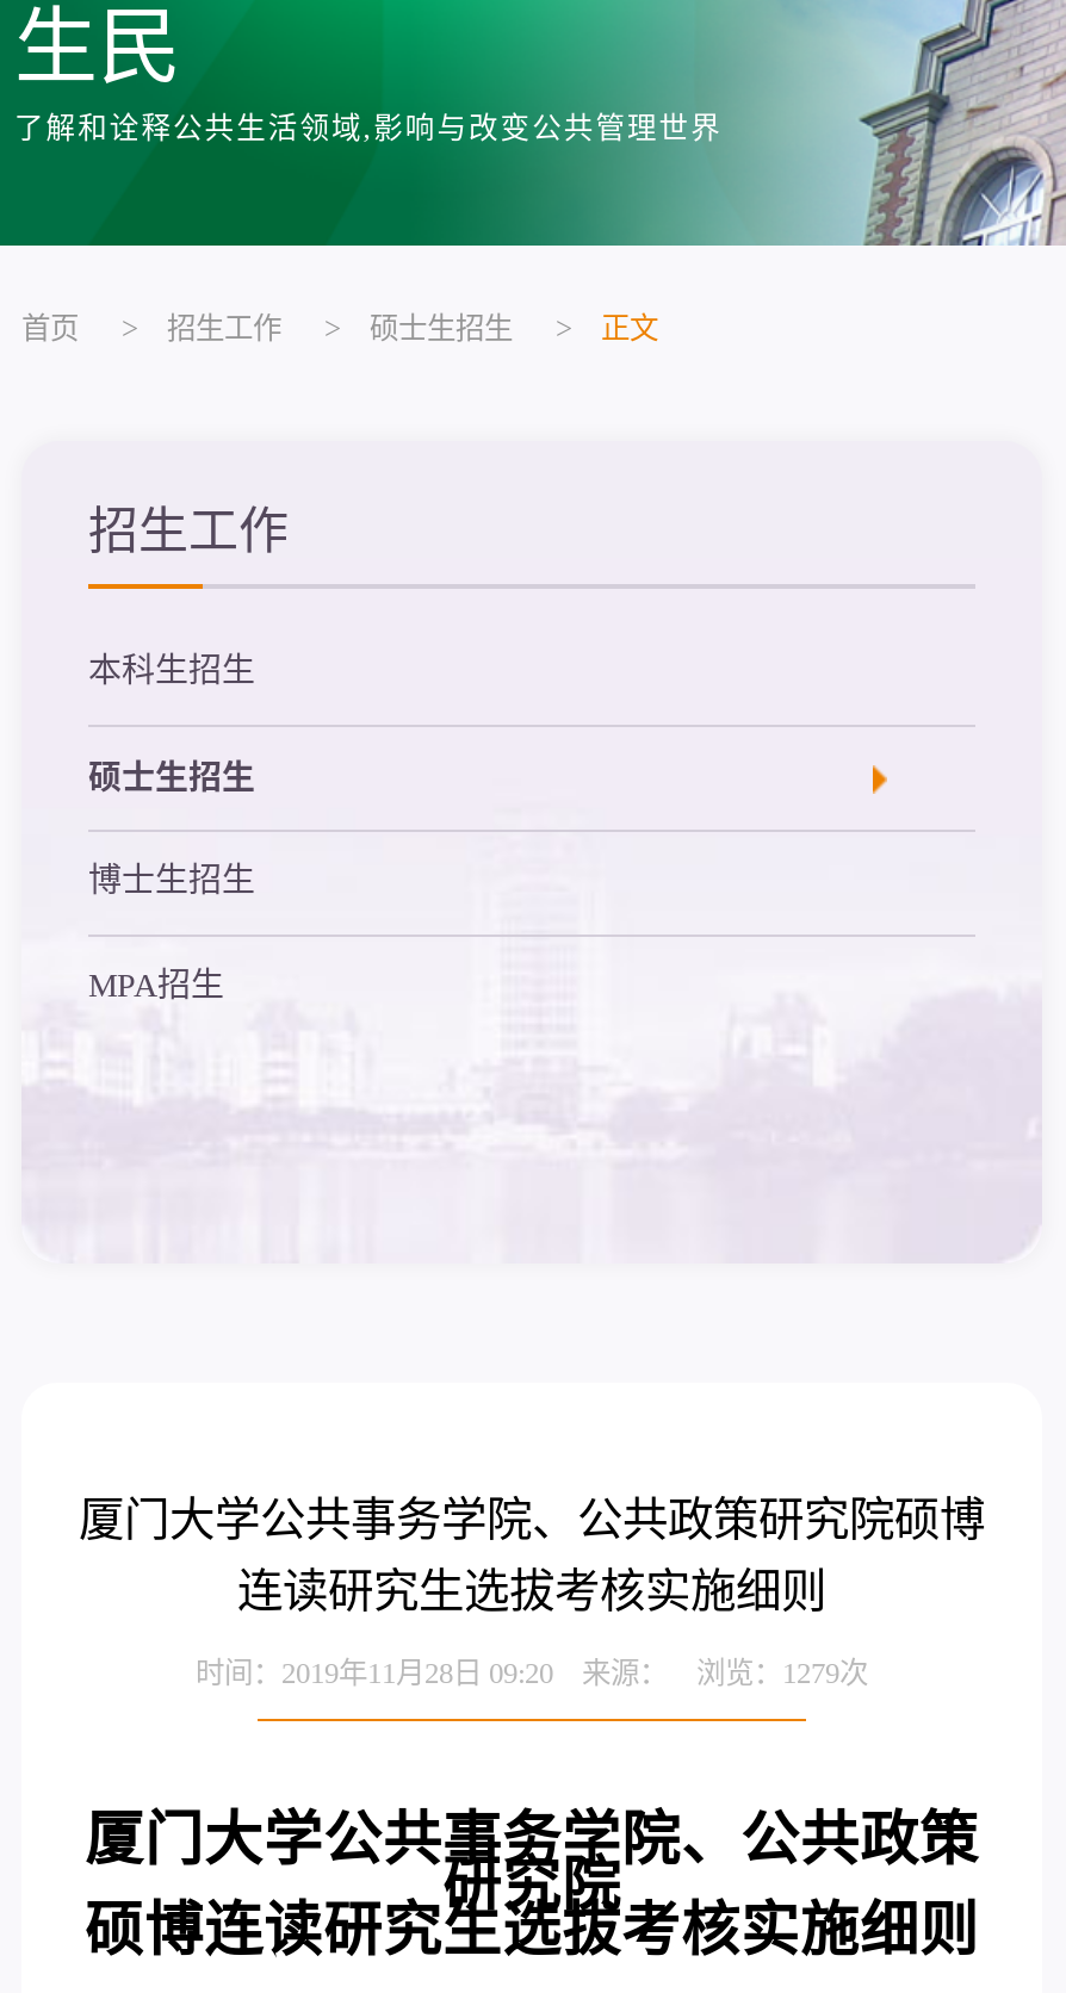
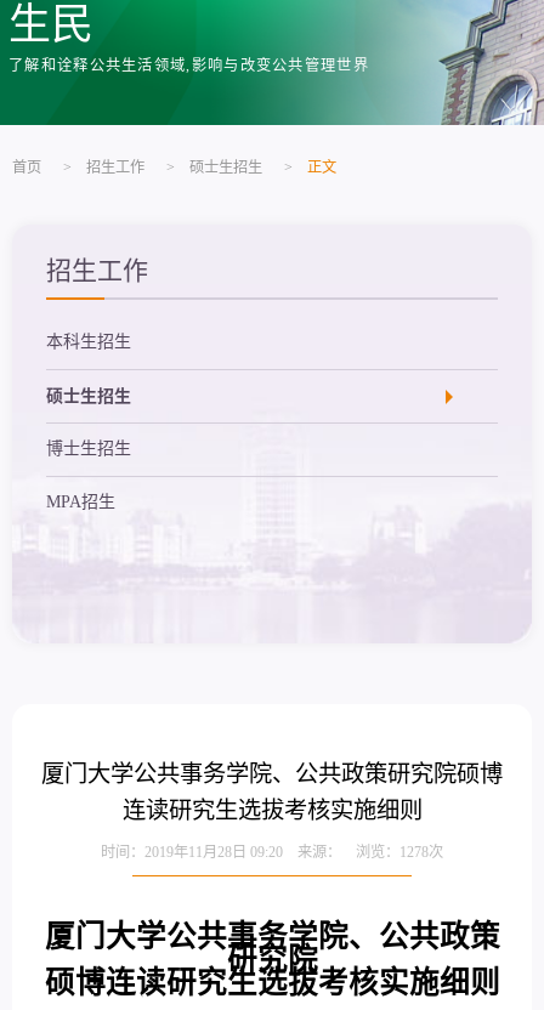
- 时间：2019年11月28日 09:20 来源： 浏览：1279次
+ 时间：2019年11月28日 09:20 来源： 浏览：1278次
